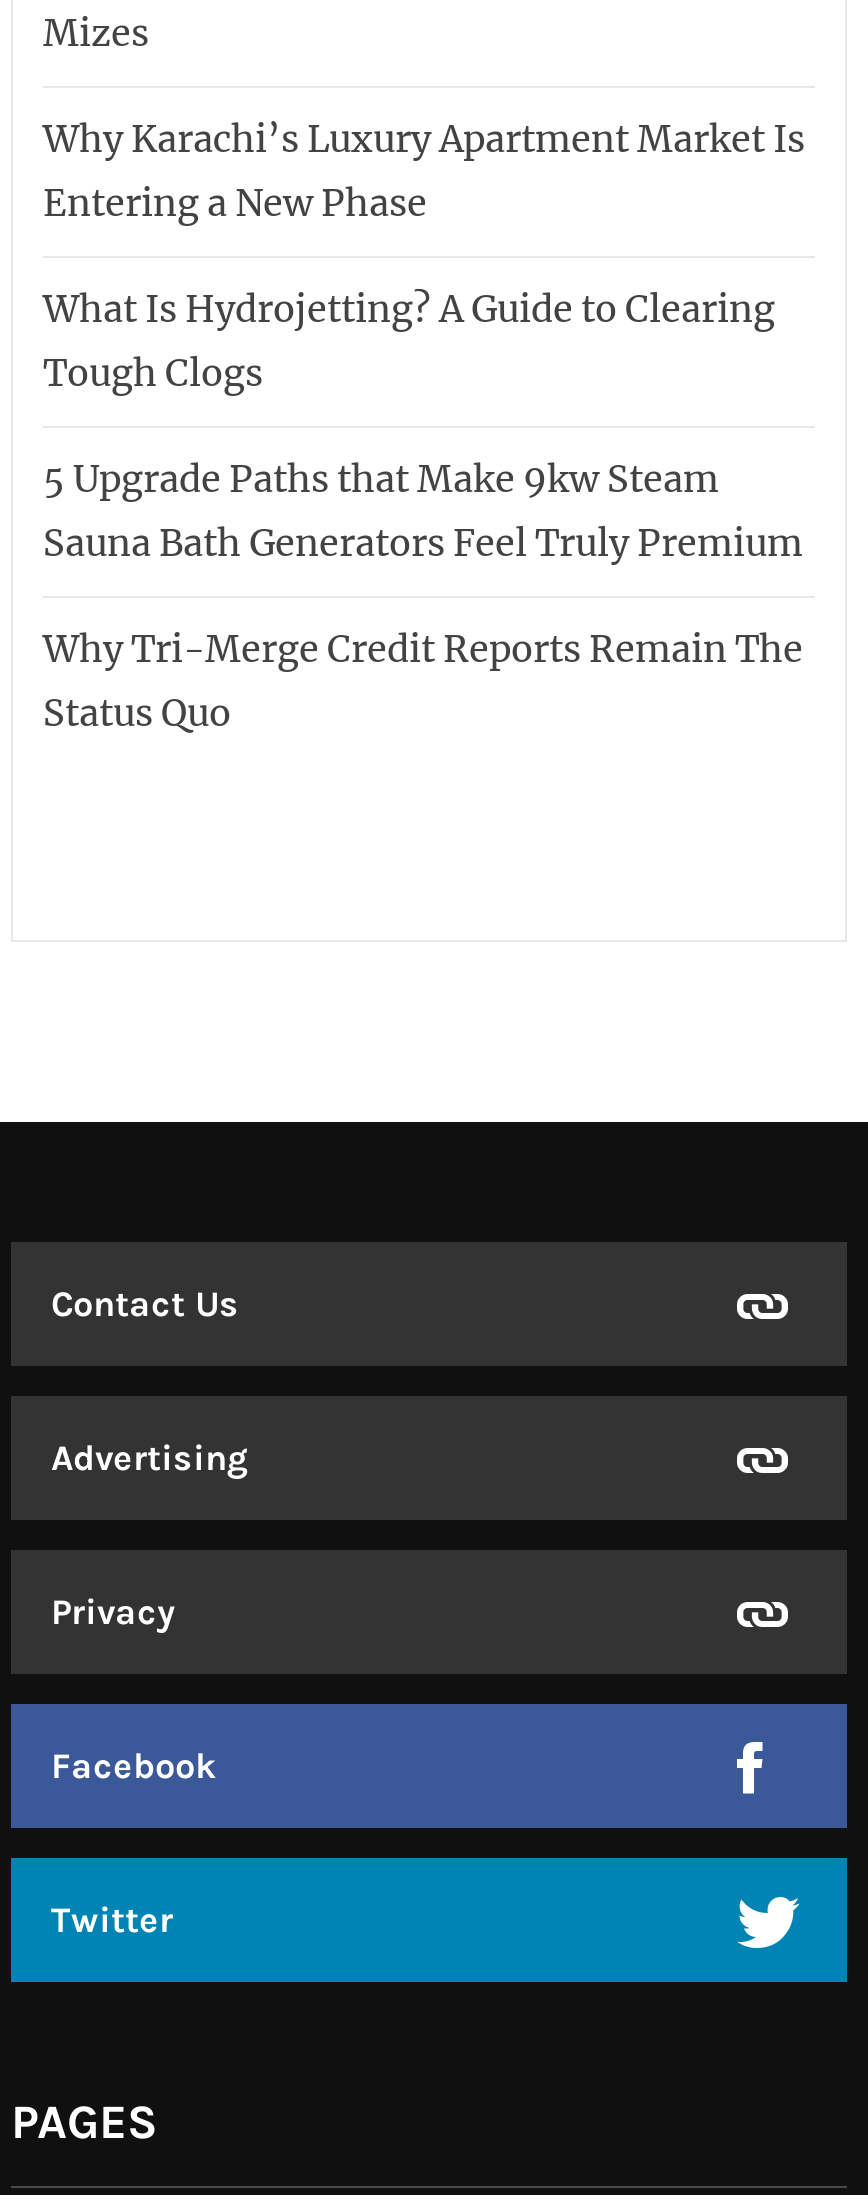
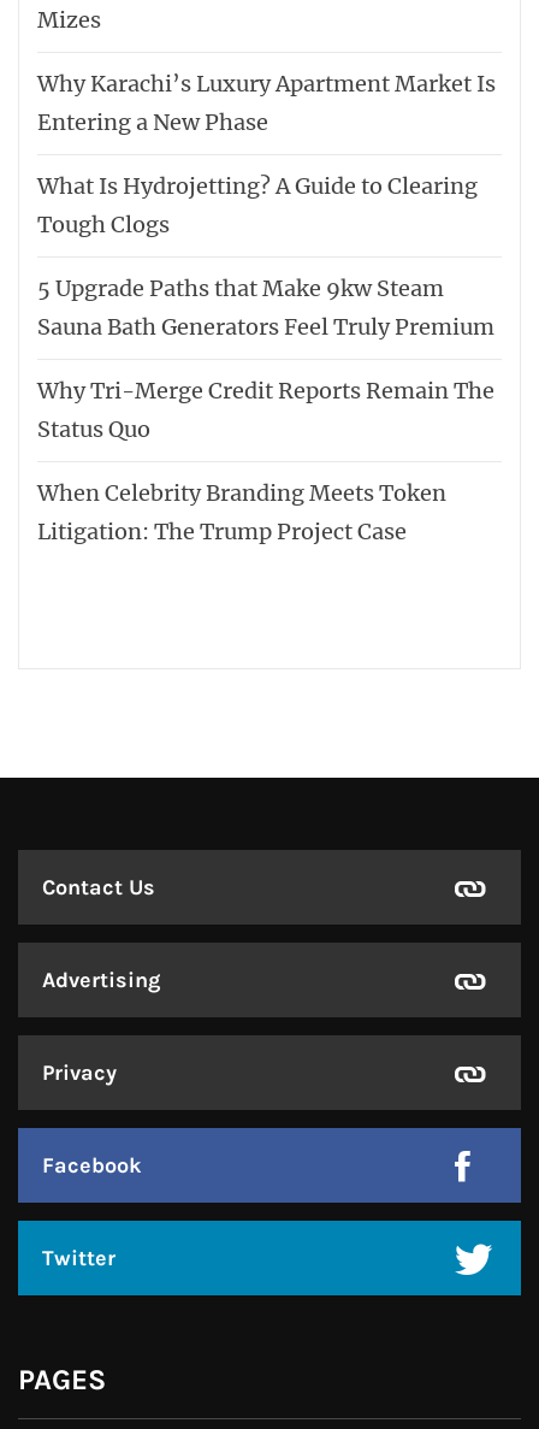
+ When Celebrity Branding Meets Token
+ Litigation: The Trump Project Case
